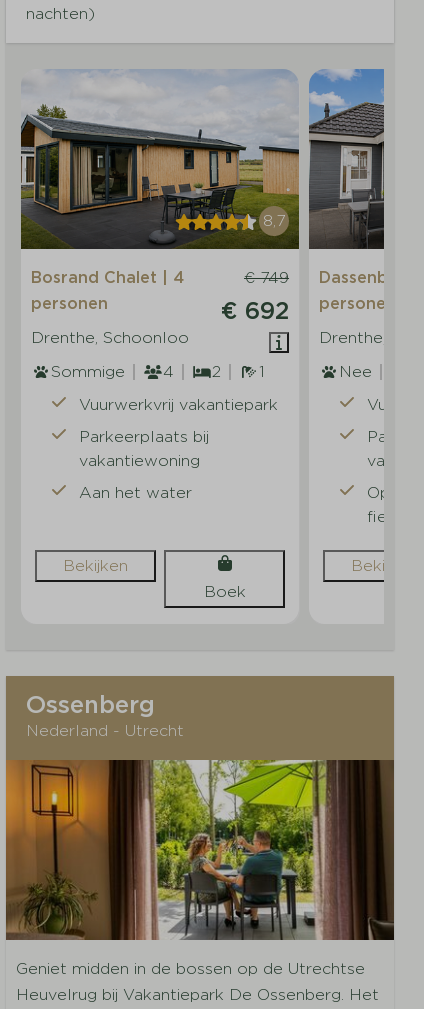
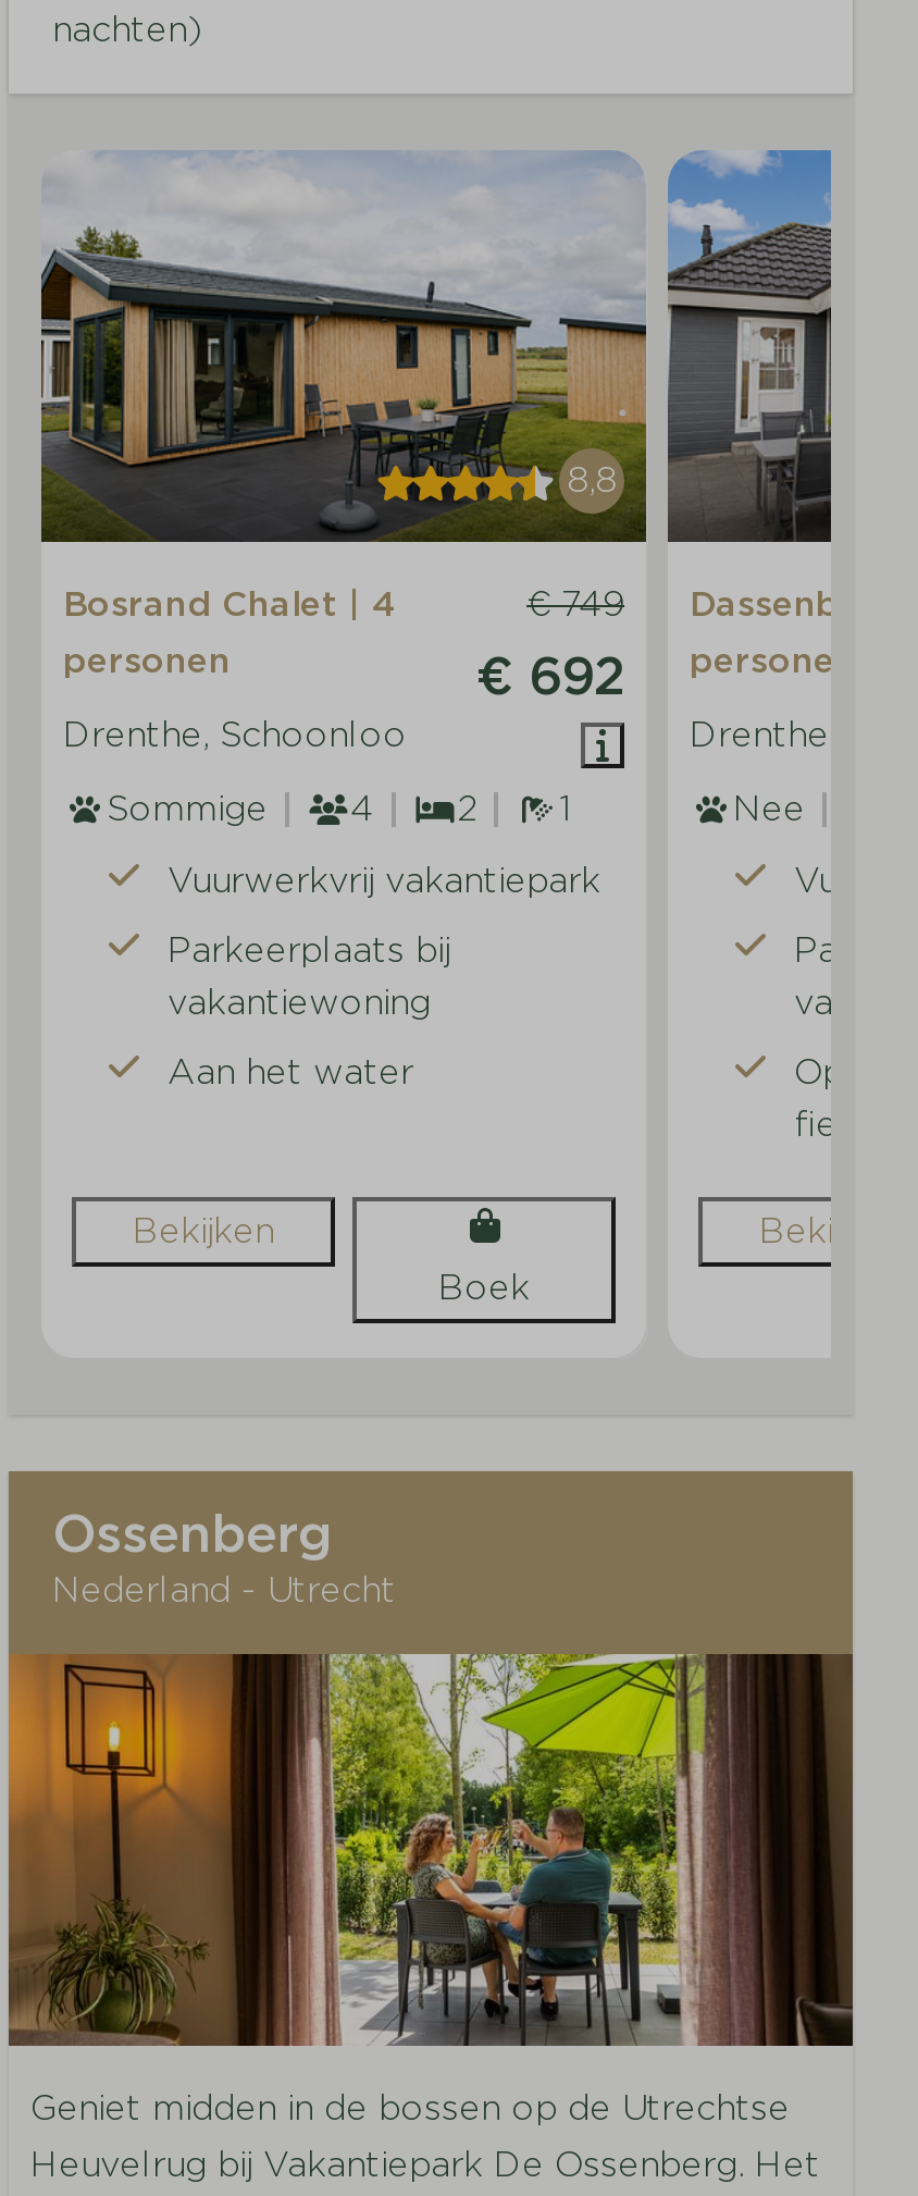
- 8,7
+ 8,8
